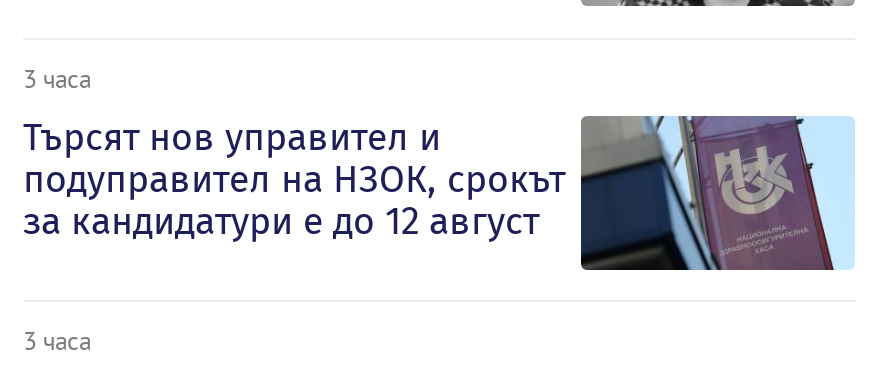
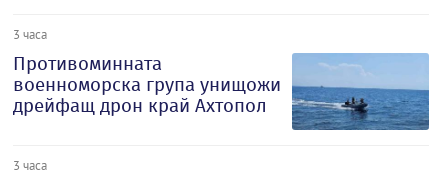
- [image]
- Търсят нов управител и
- подуправител на НЗОК, срокът
- за кандидатури е до 12 август
+ [image]
+ Противоминната
+ военноморска група унищожи
+ дрейфащ дрон край Ахтопол
